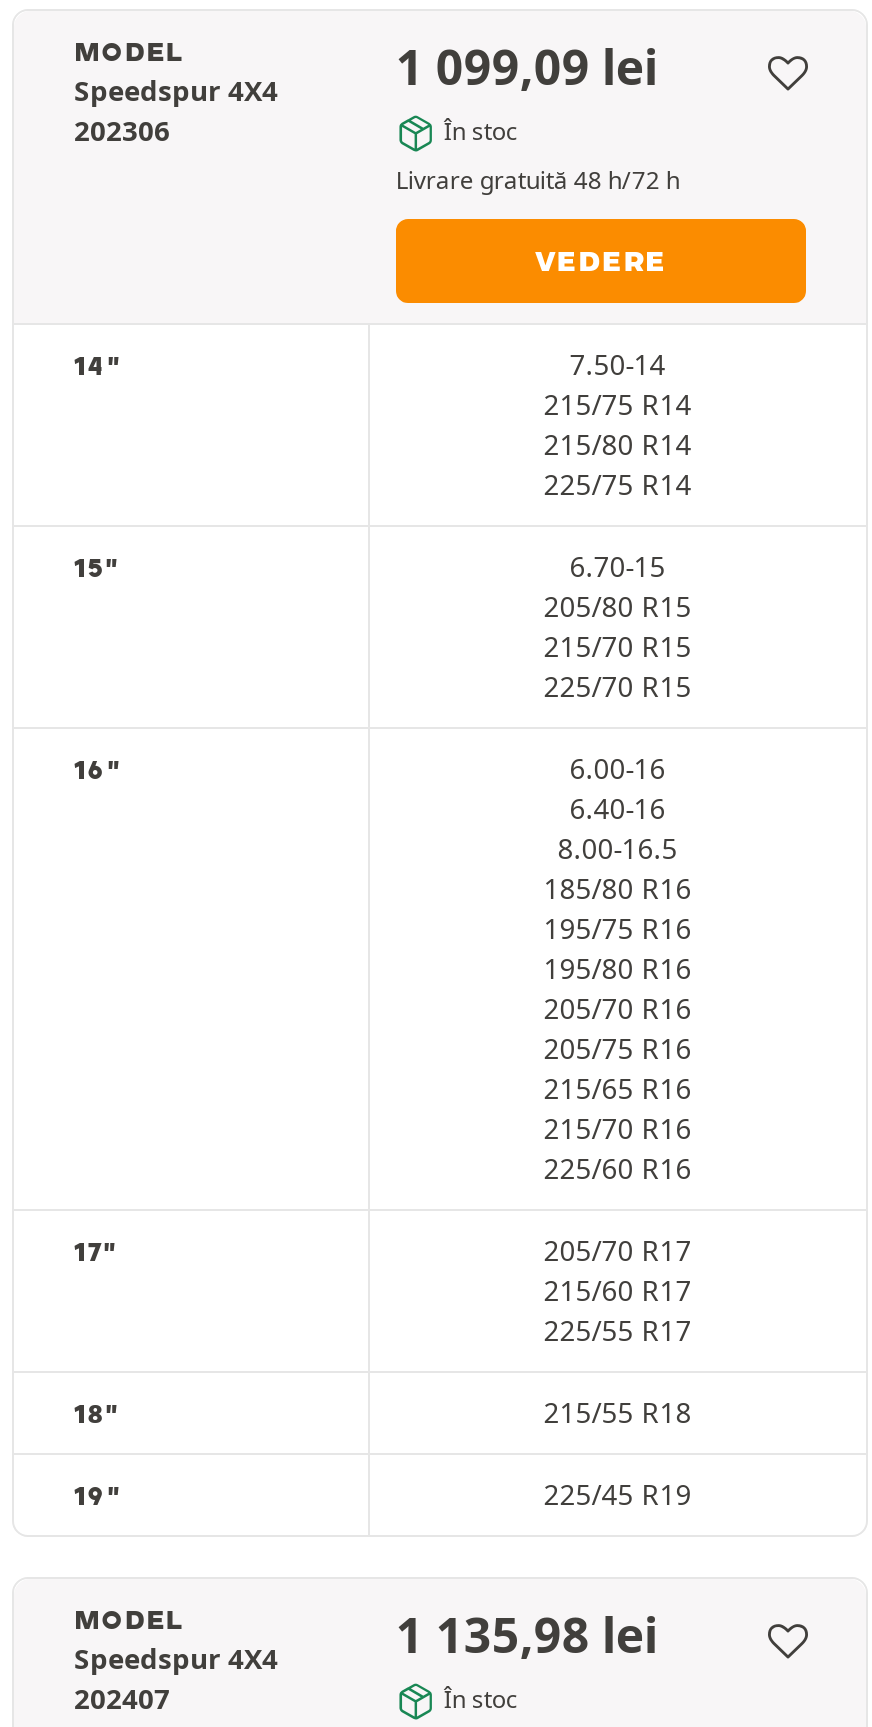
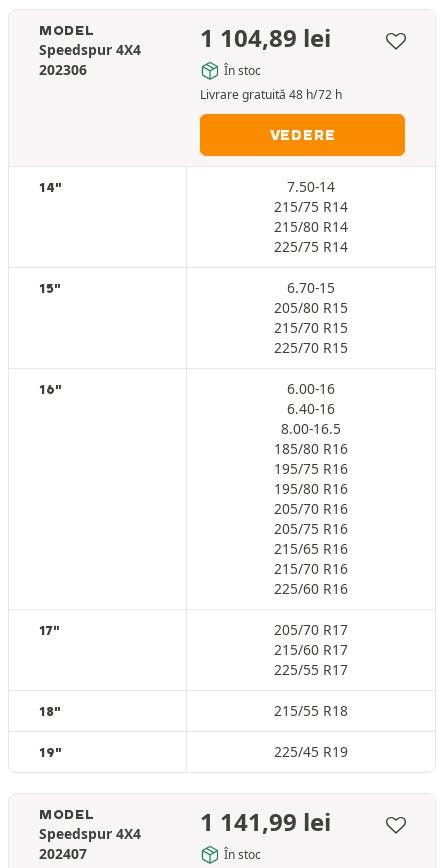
- 1 099,09 lei
+ 1 104,89 lei

- 1 135,98 lei
+ 1 141,99 lei
